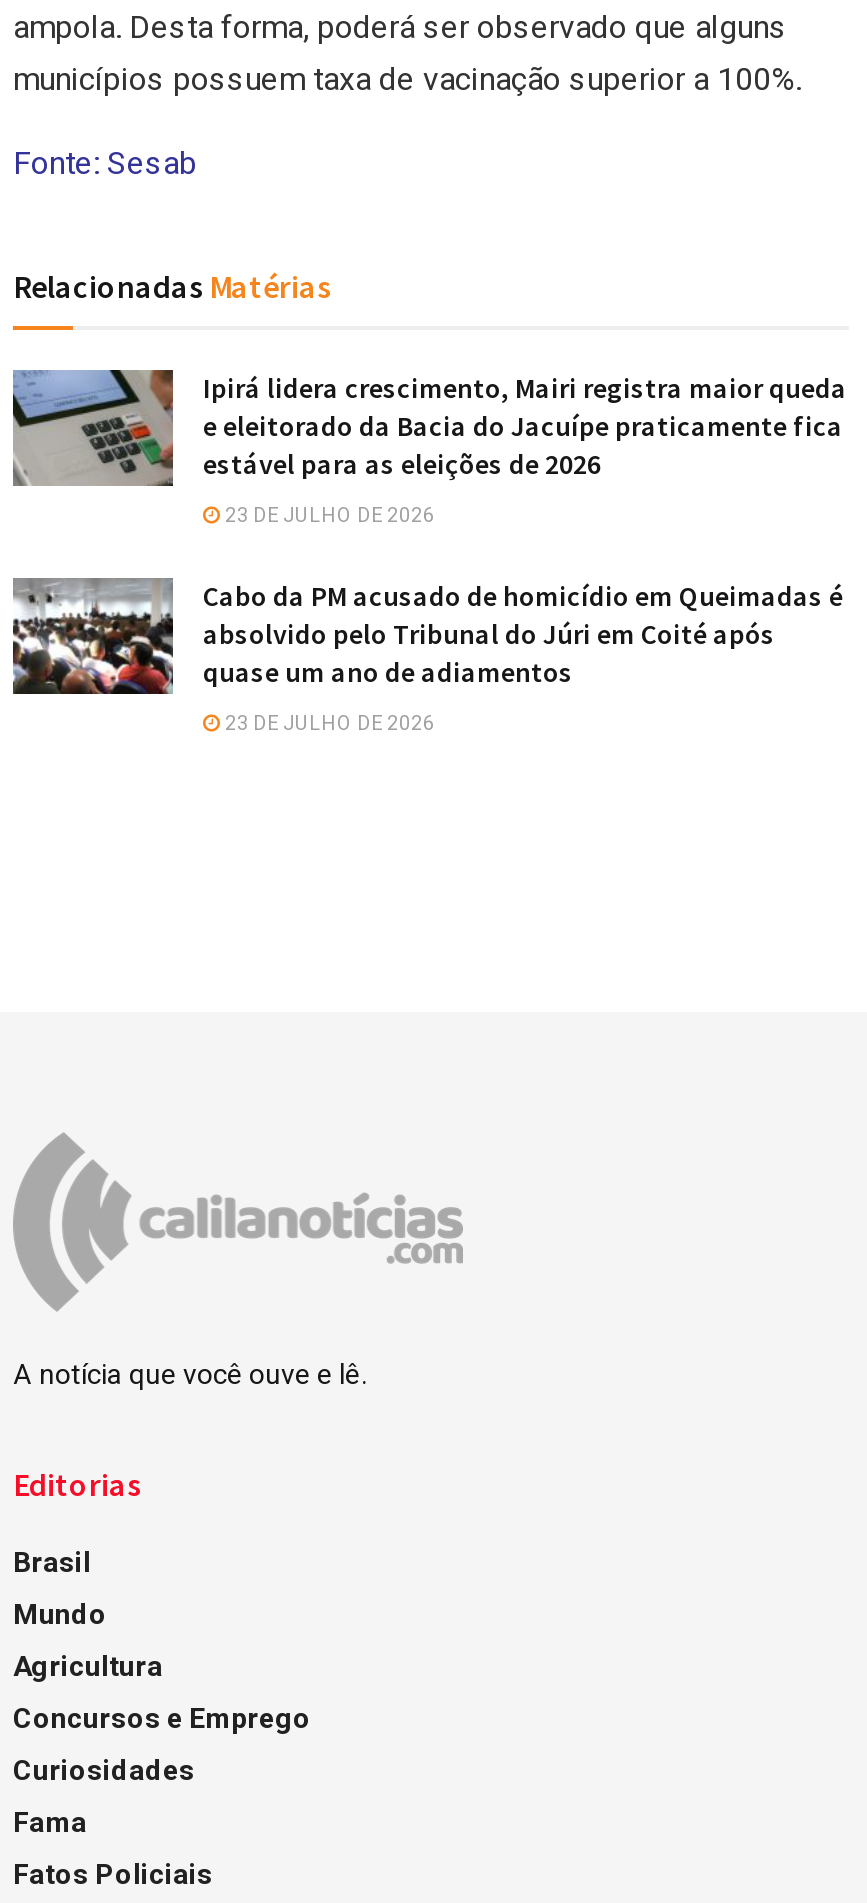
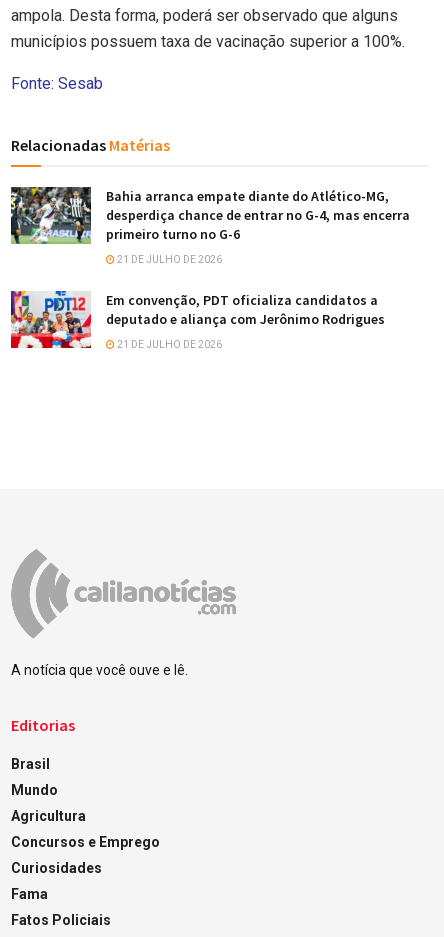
- [image]
- Ipirá lidera crescimento, Mairi registra maior queda
- e eleitorado da Bacia do Jacuípe praticamente fica
- estável para as eleições de 2026
+ [image]
+ Bahia arranca empate diante do Atlético-MG,
+ desperdiça chance de entrar no G-4, mas encerra
+ primeiro turno no G-6

- 23 DE JULHO DE 2026
+ 21 DE JULHO DE 2026

- [image]
- Cabo da PM acusado de homicídio em Queimadas é
- absolvido pelo Tribunal do Júri em Coité após
- quase um ano de adiamentos
+ [image]
+ Em convenção, PDT oficializa candidatos a
+ deputado e aliança com Jerônimo Rodrigues

- 23 DE JULHO DE 2026
+ 21 DE JULHO DE 2026
